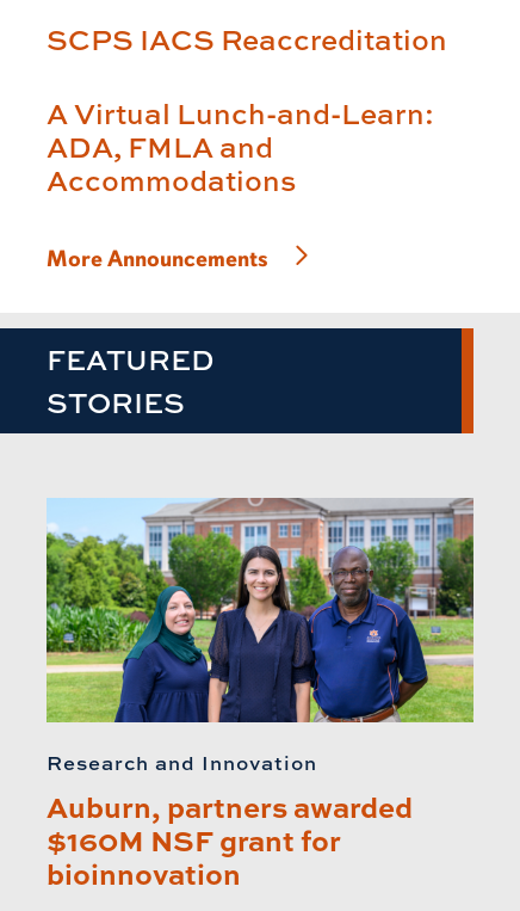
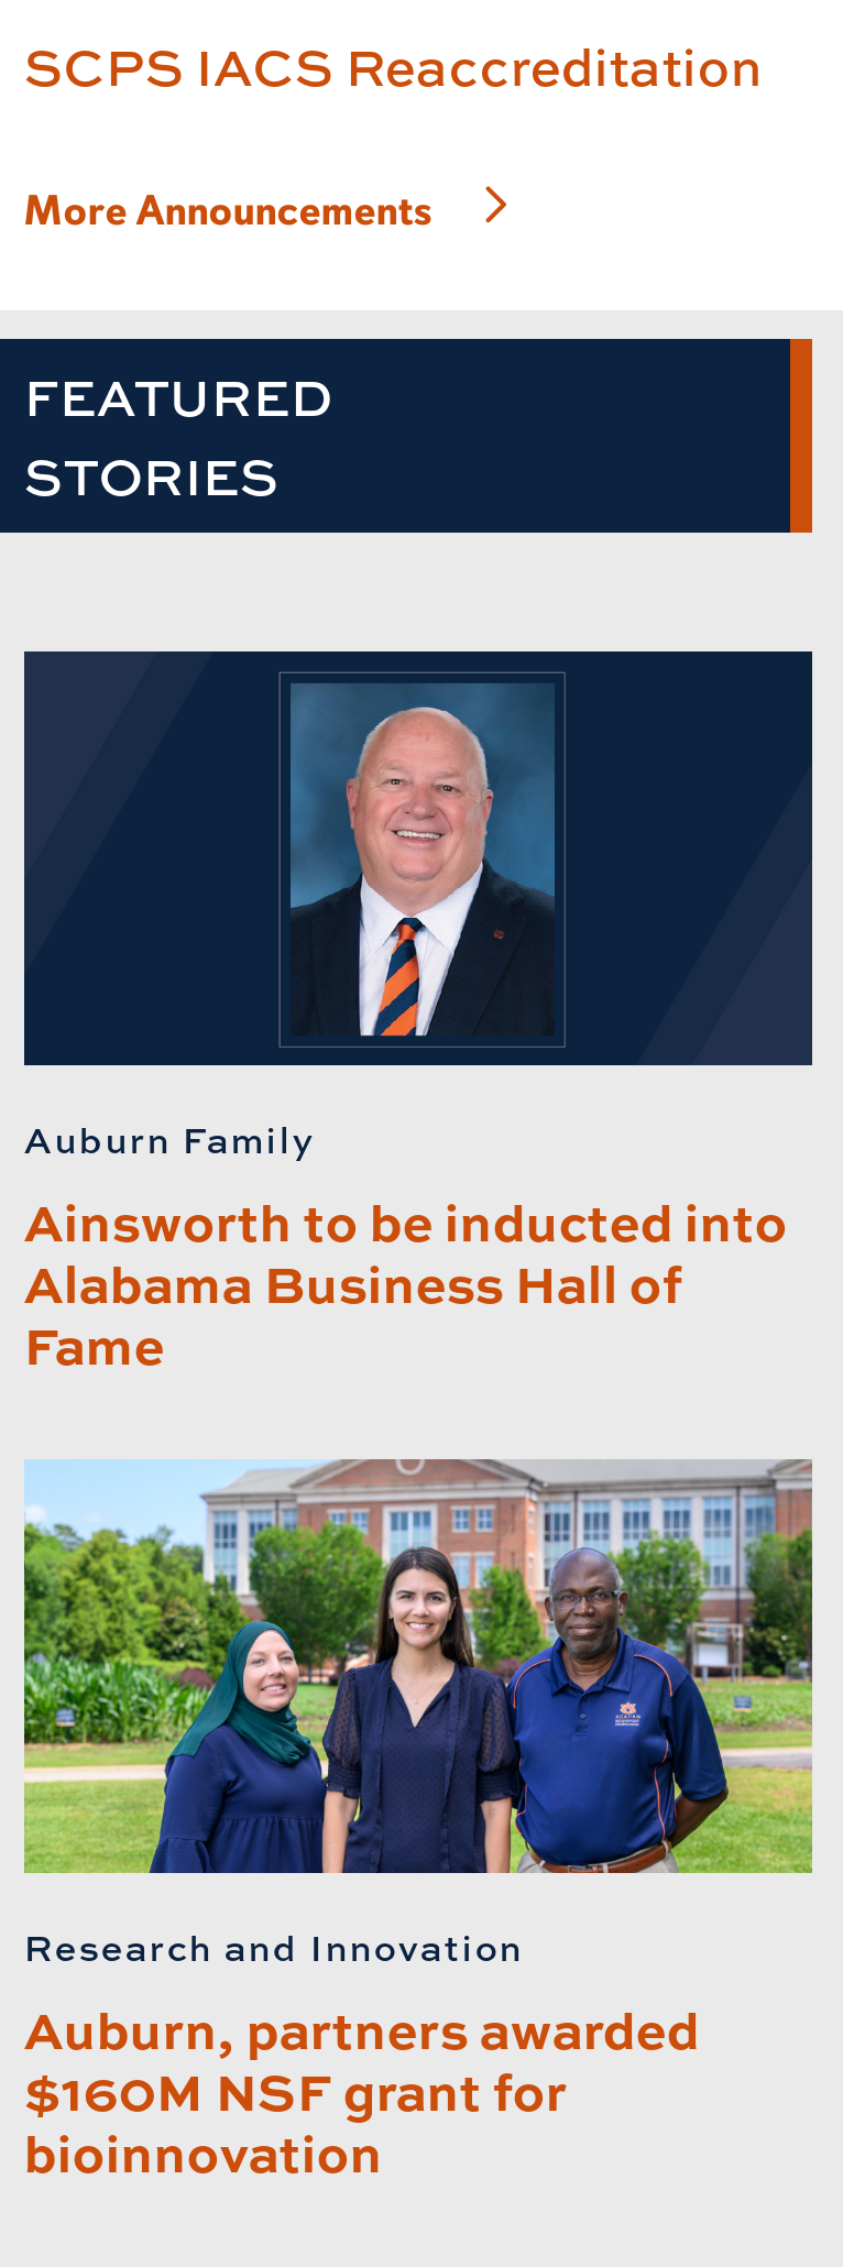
- A Virtual Lunch-and-Learn:
- ADA, FMLA and
- Accommodations

moved up: More Announcements | FEATURED | STORIES

+ [image]
+ Auburn Family
+ Ainsworth to be inducted into
+ Alabama Business Hall of
+ Fame
